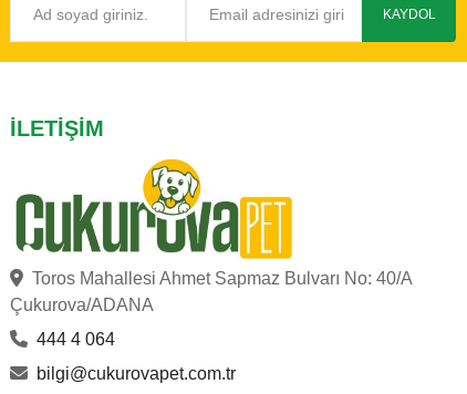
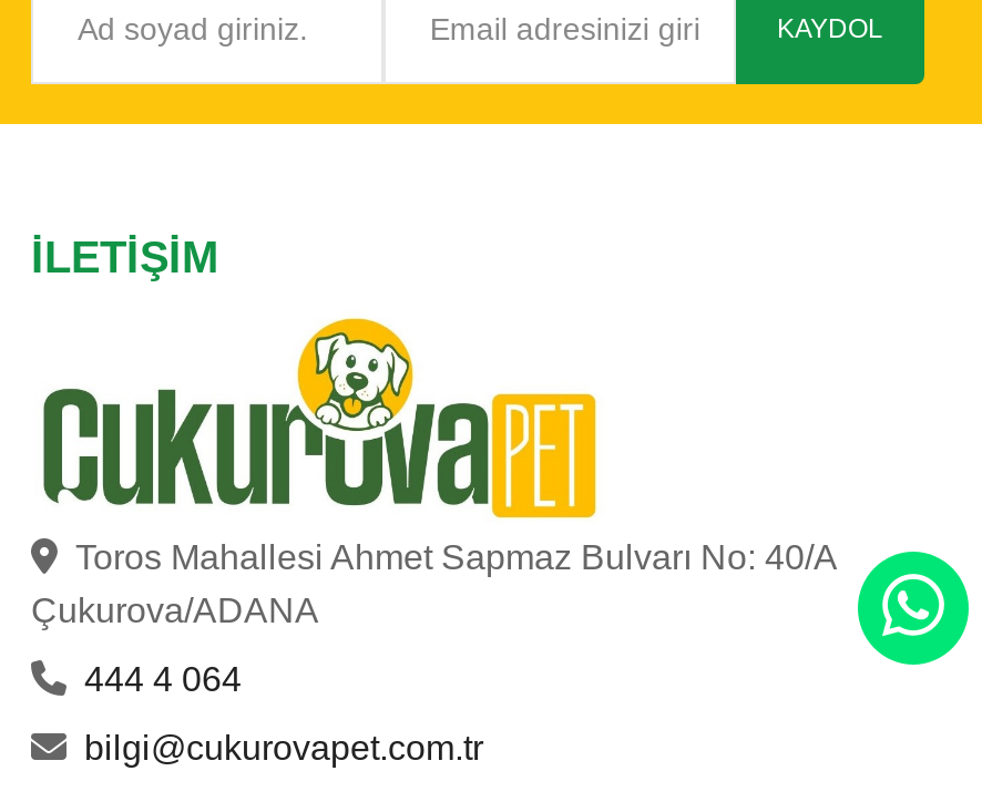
+ [image]
